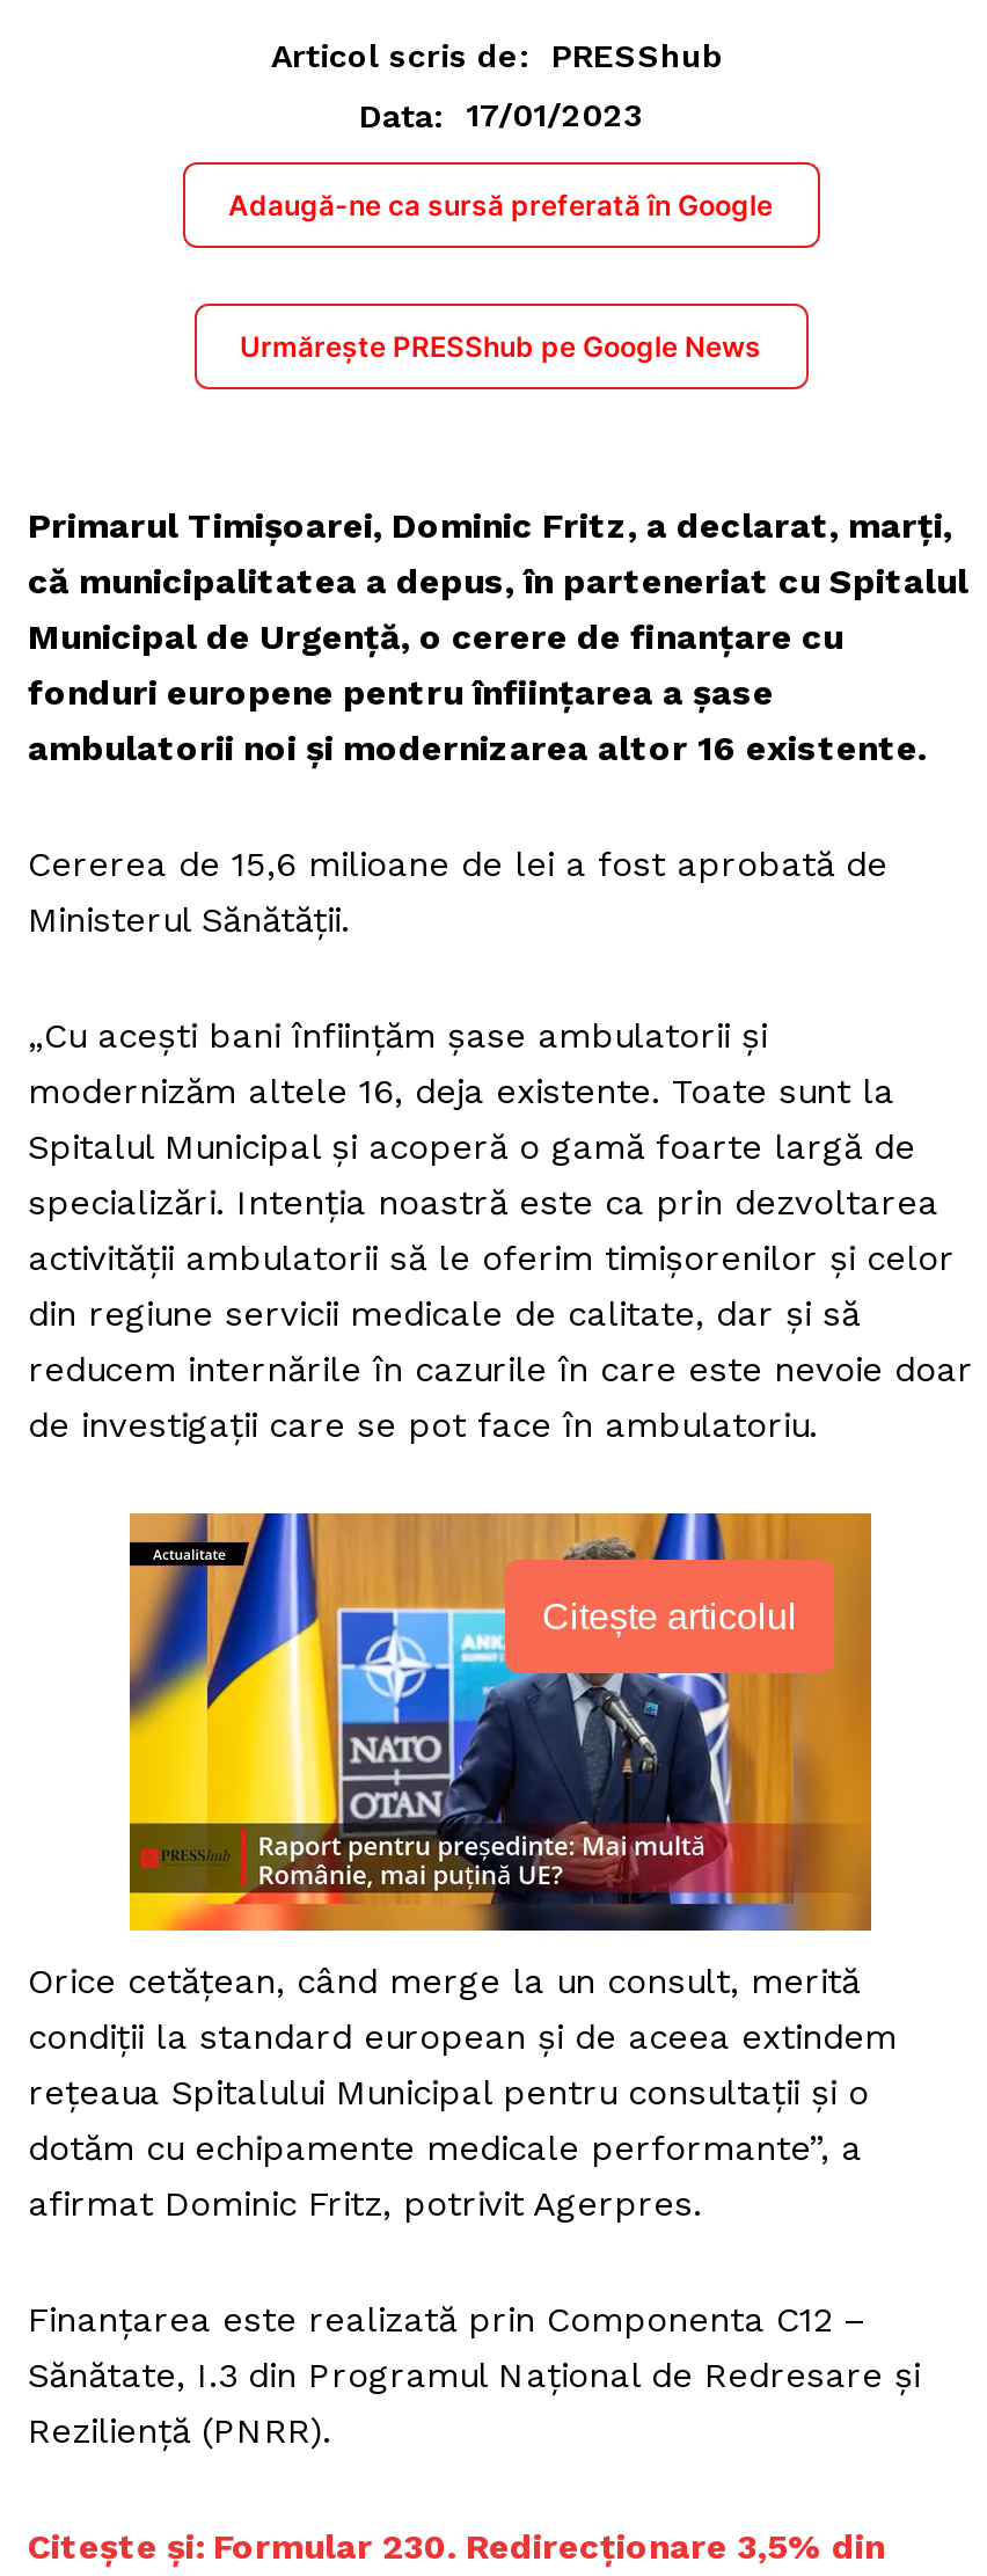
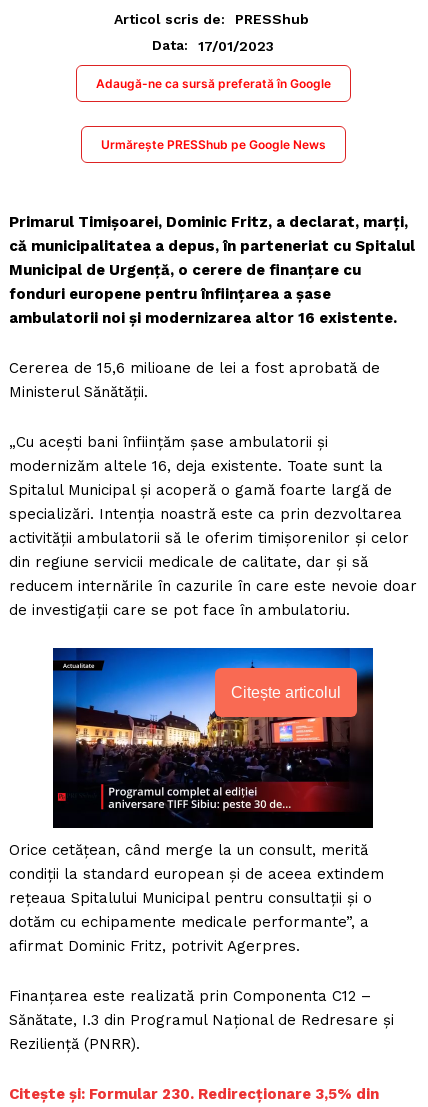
- [image]
+ [image]
